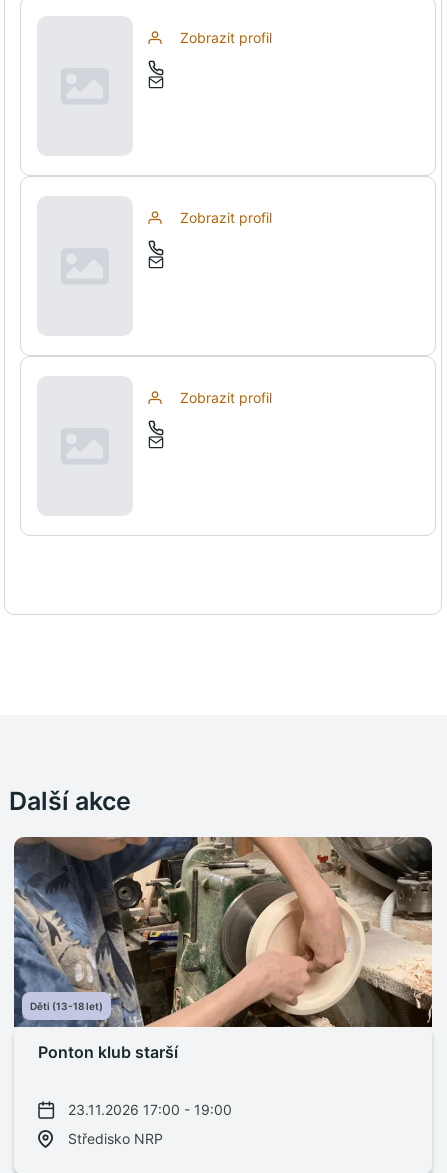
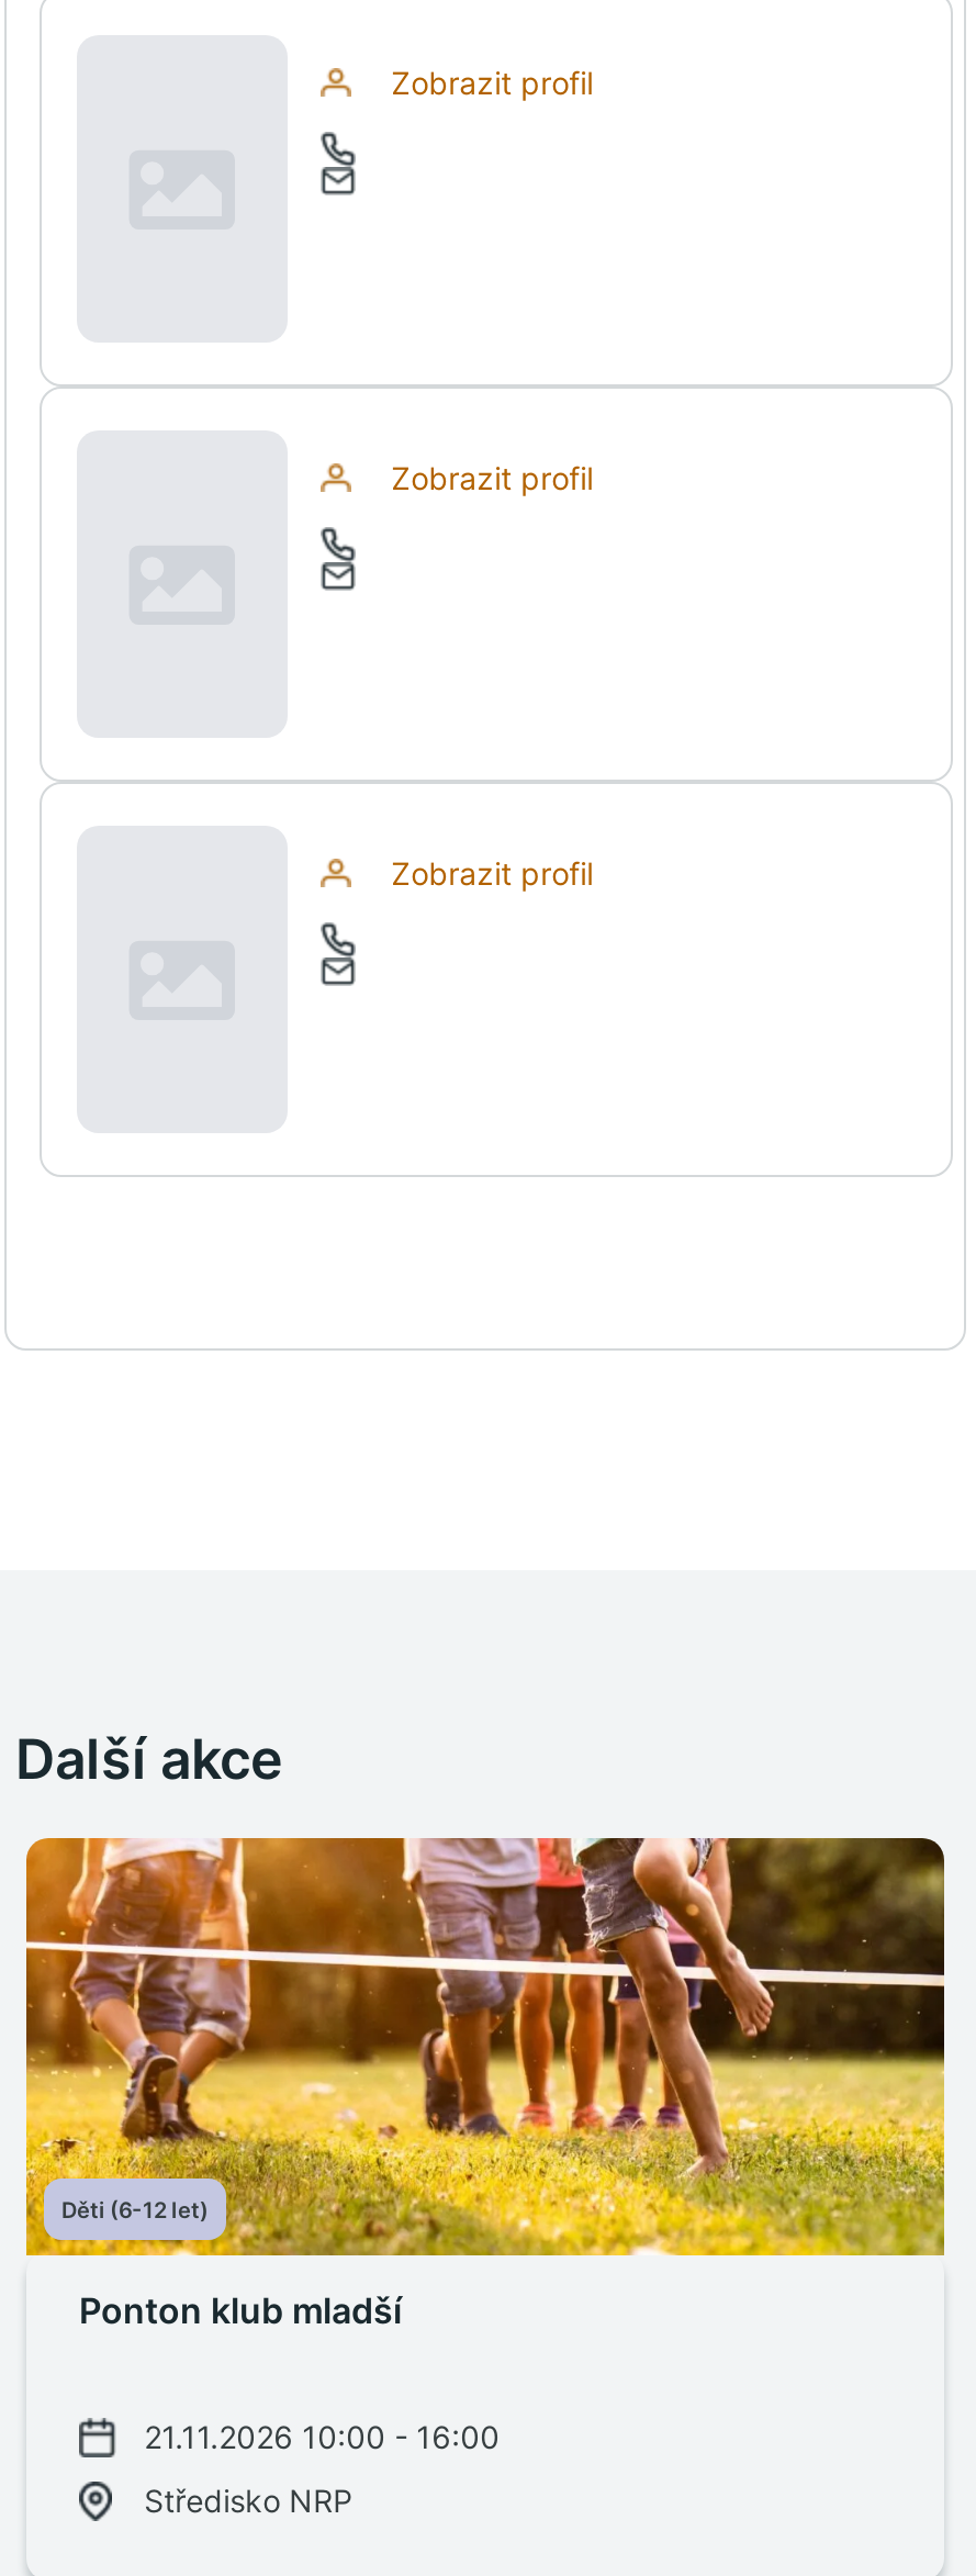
- [image]
- Děti (13-18 let)
+ [image]
+ Děti (6-12 let)

- Ponton klub starší
+ Ponton klub mladší

- 23.11.2026 17:00 - 19:00
+ 21.11.2026 10:00 - 16:00
